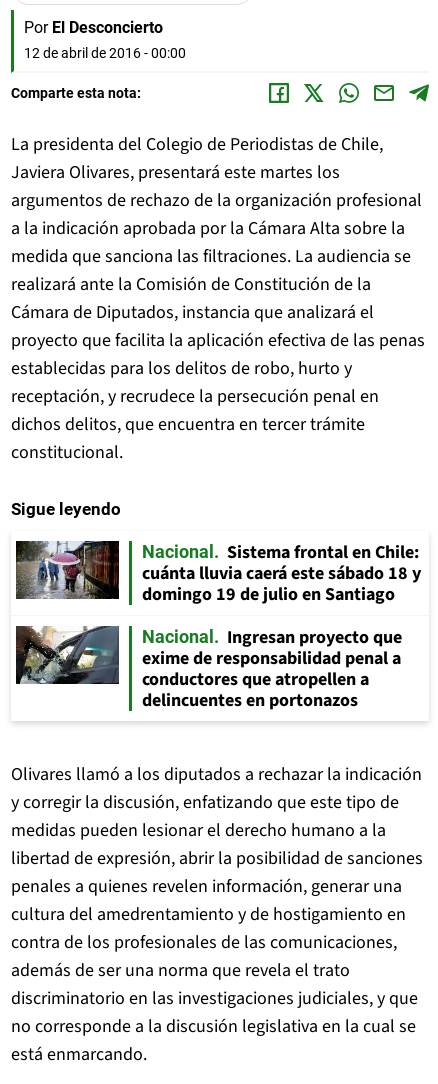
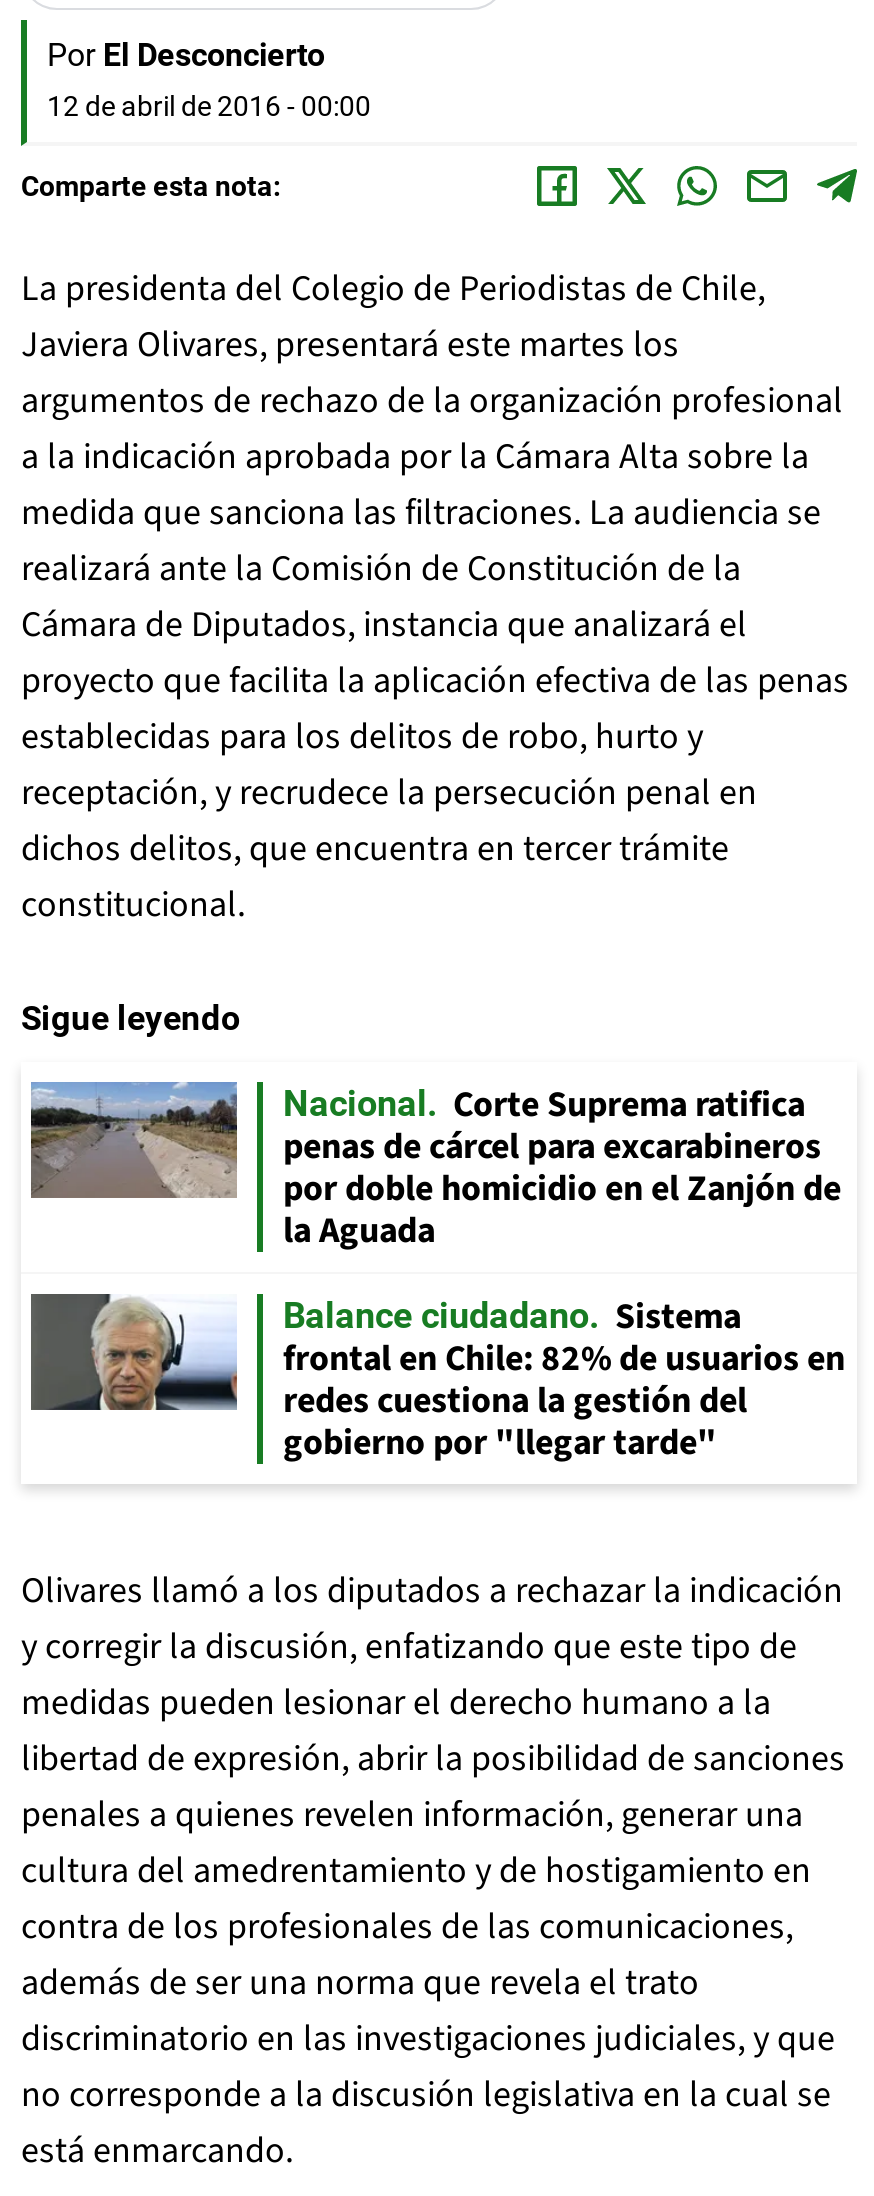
- [image]
- Sistema frontal en Chile:
- cuánta lluvia caerá este sábado 18 y
- domingo 19 de julio en Santiago
+ [image]
+ Corte Suprema ratifica
+ penas de cárcel para excarabineros
+ por doble homicidio en el Zanjón de
+ la Aguada

- [image]
- Nacional
- Ingresan proyecto que
- exime de responsabilidad penal a
- conductores que atropellen a
- delincuentes en portonazos
+ [image]
+ Balance ciudadano
+ Sistema
+ frontal en Chile: 82% de usuarios en
+ redes cuestiona la gestión del
+ gobierno por "llegar tarde"
